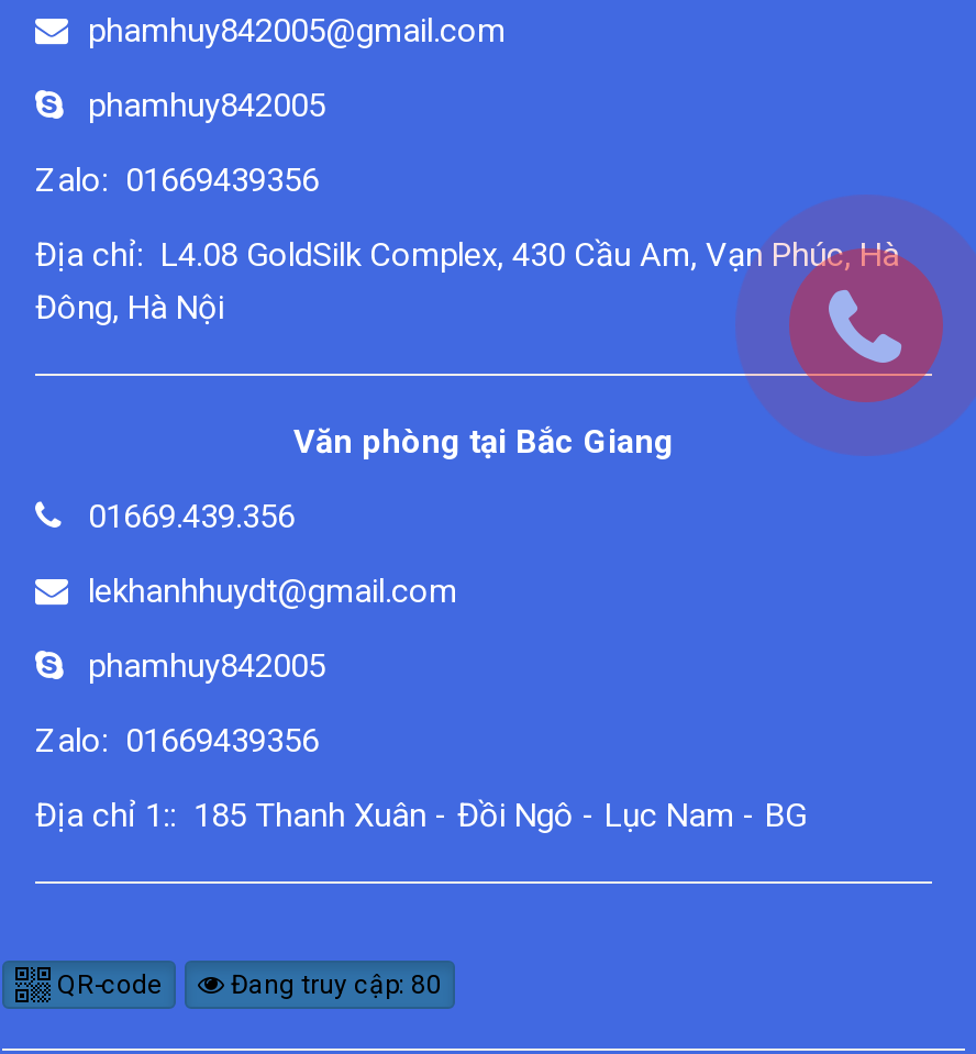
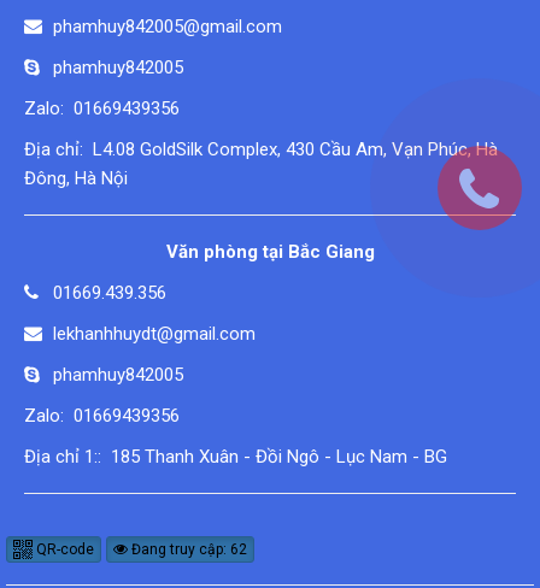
- QR-code Đang truy cập: 80
+ QR-code Đang truy cập: 62
